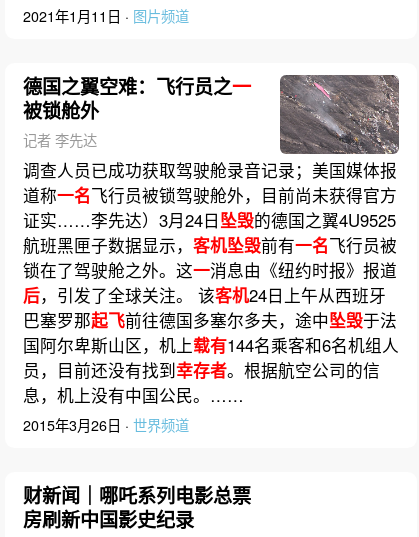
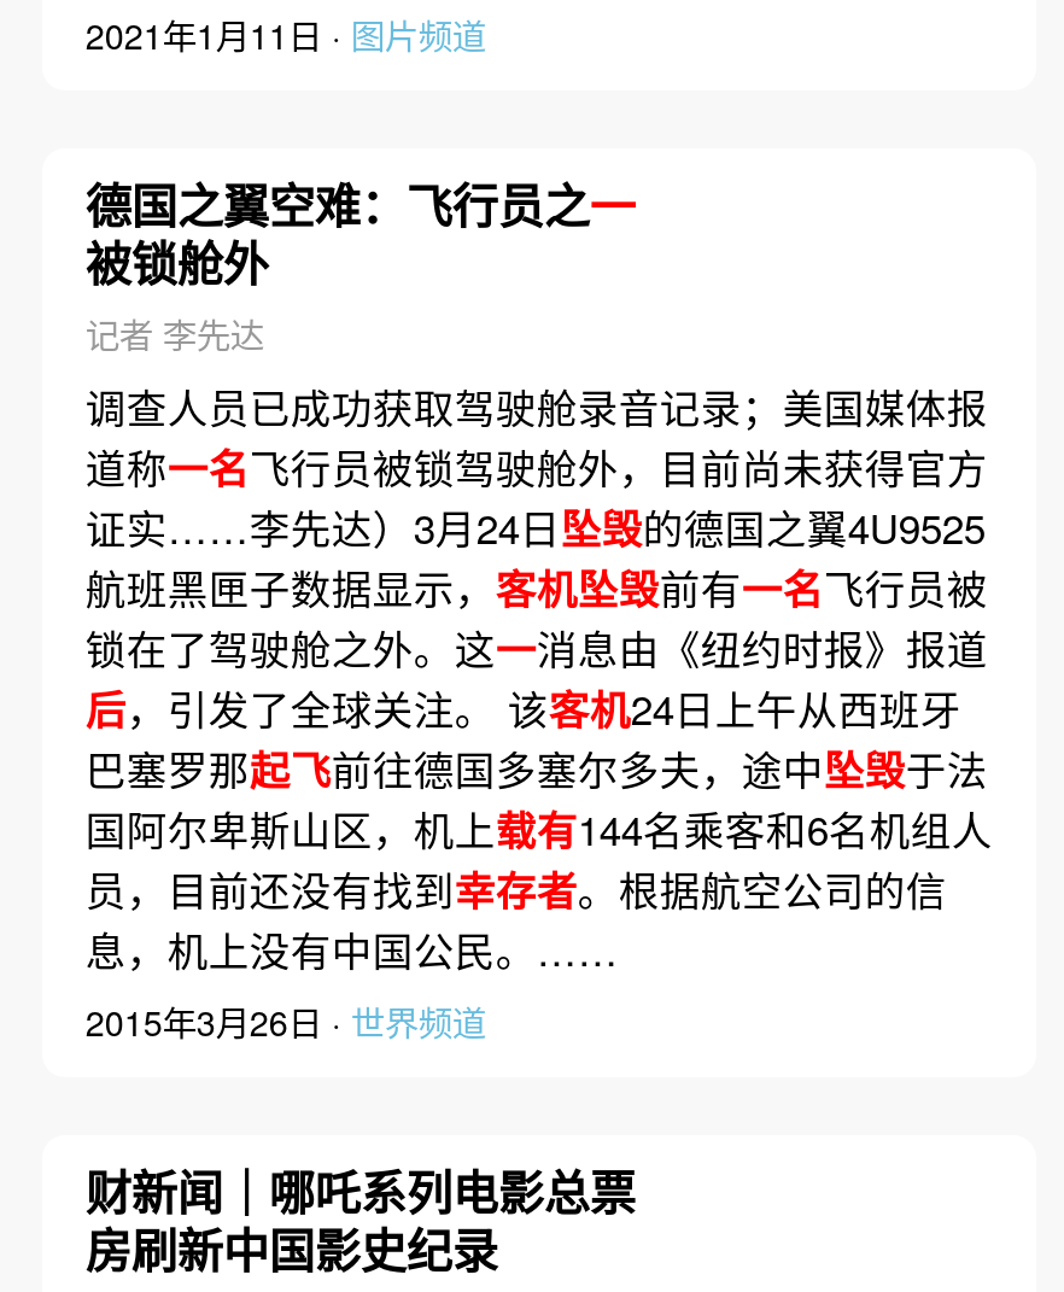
- [image]
